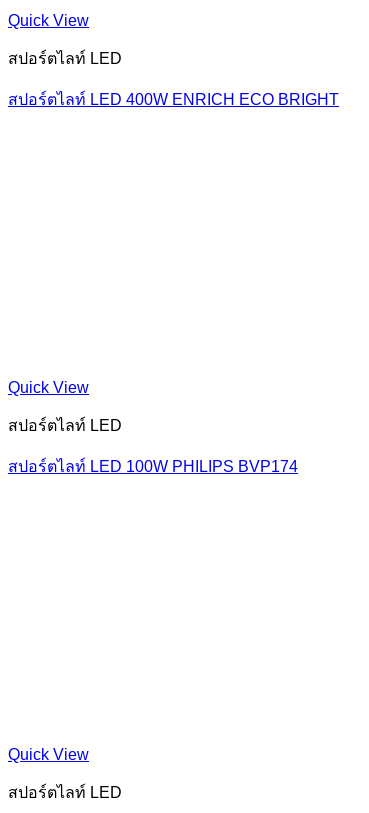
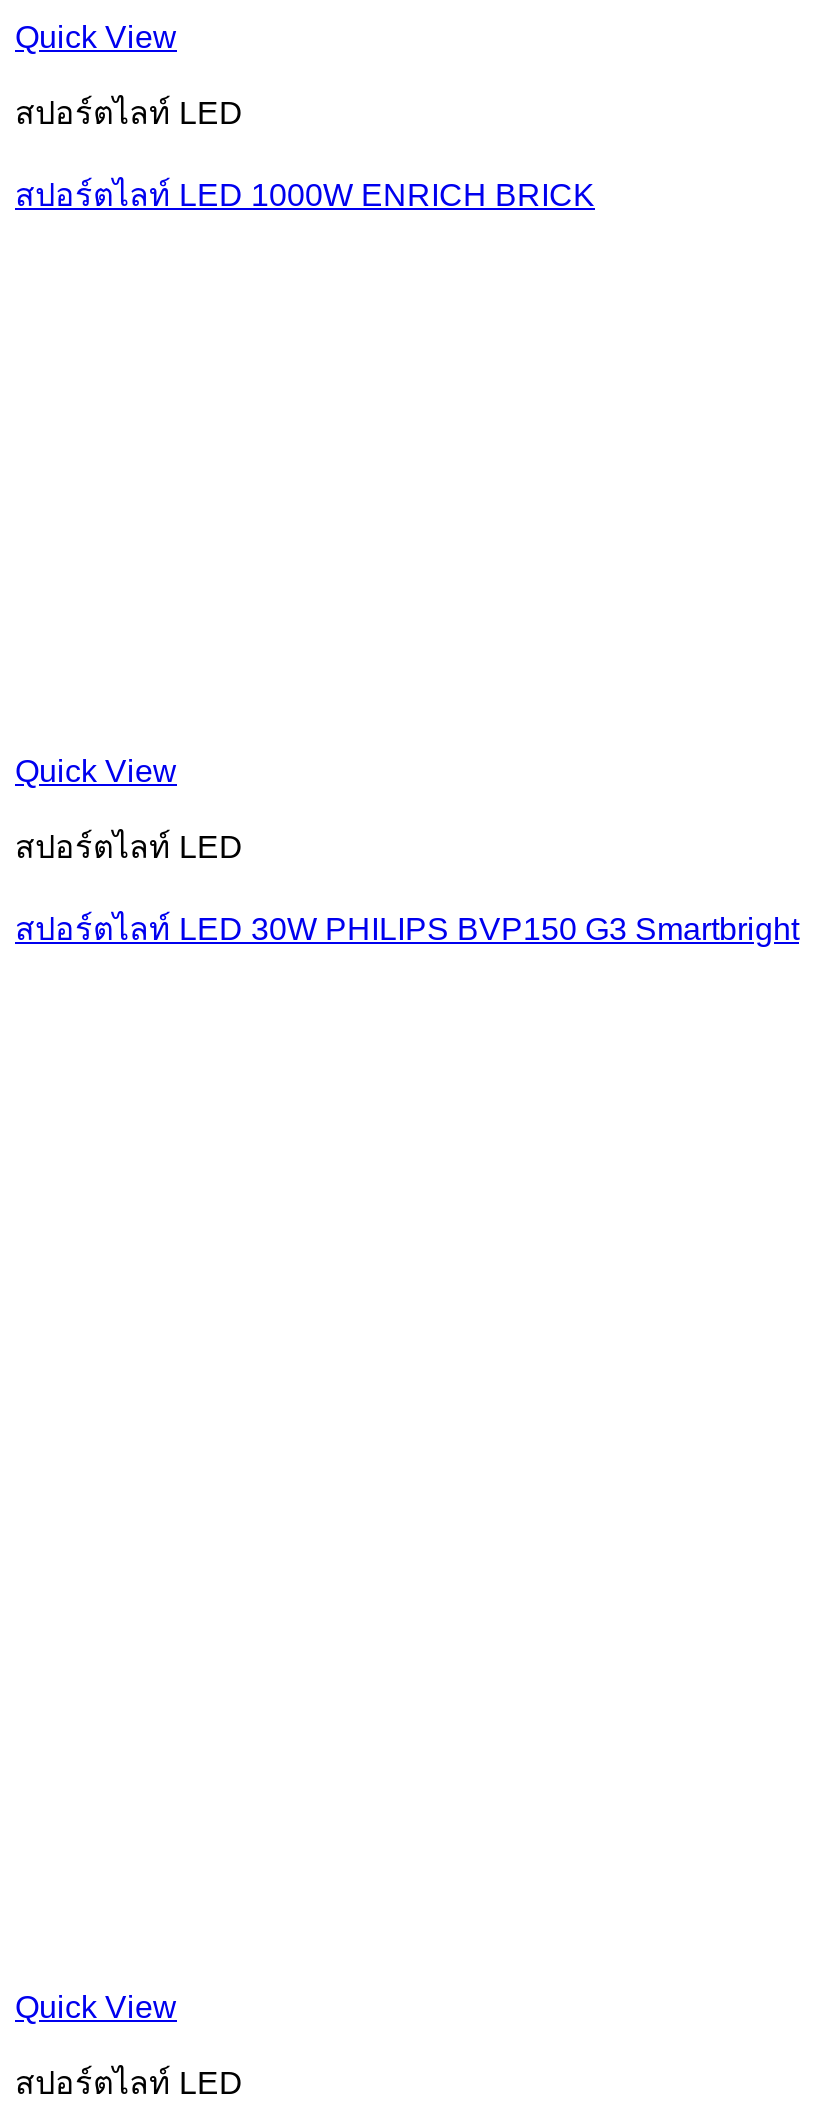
- สปอร์ตไลท์ LED 400W ENRICH ECO BRIGHT
+ สปอร์ตไลท์ LED 1000W ENRICH BRICK

- สปอร์ตไลท์ LED 100W PHILIPS BVP174
+ สปอร์ตไลท์ LED 30W PHILIPS BVP150 G3 Smartbright
